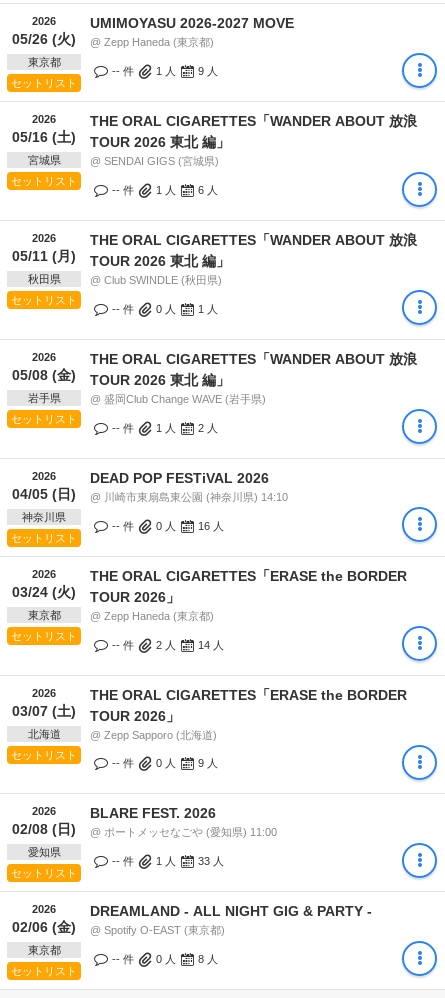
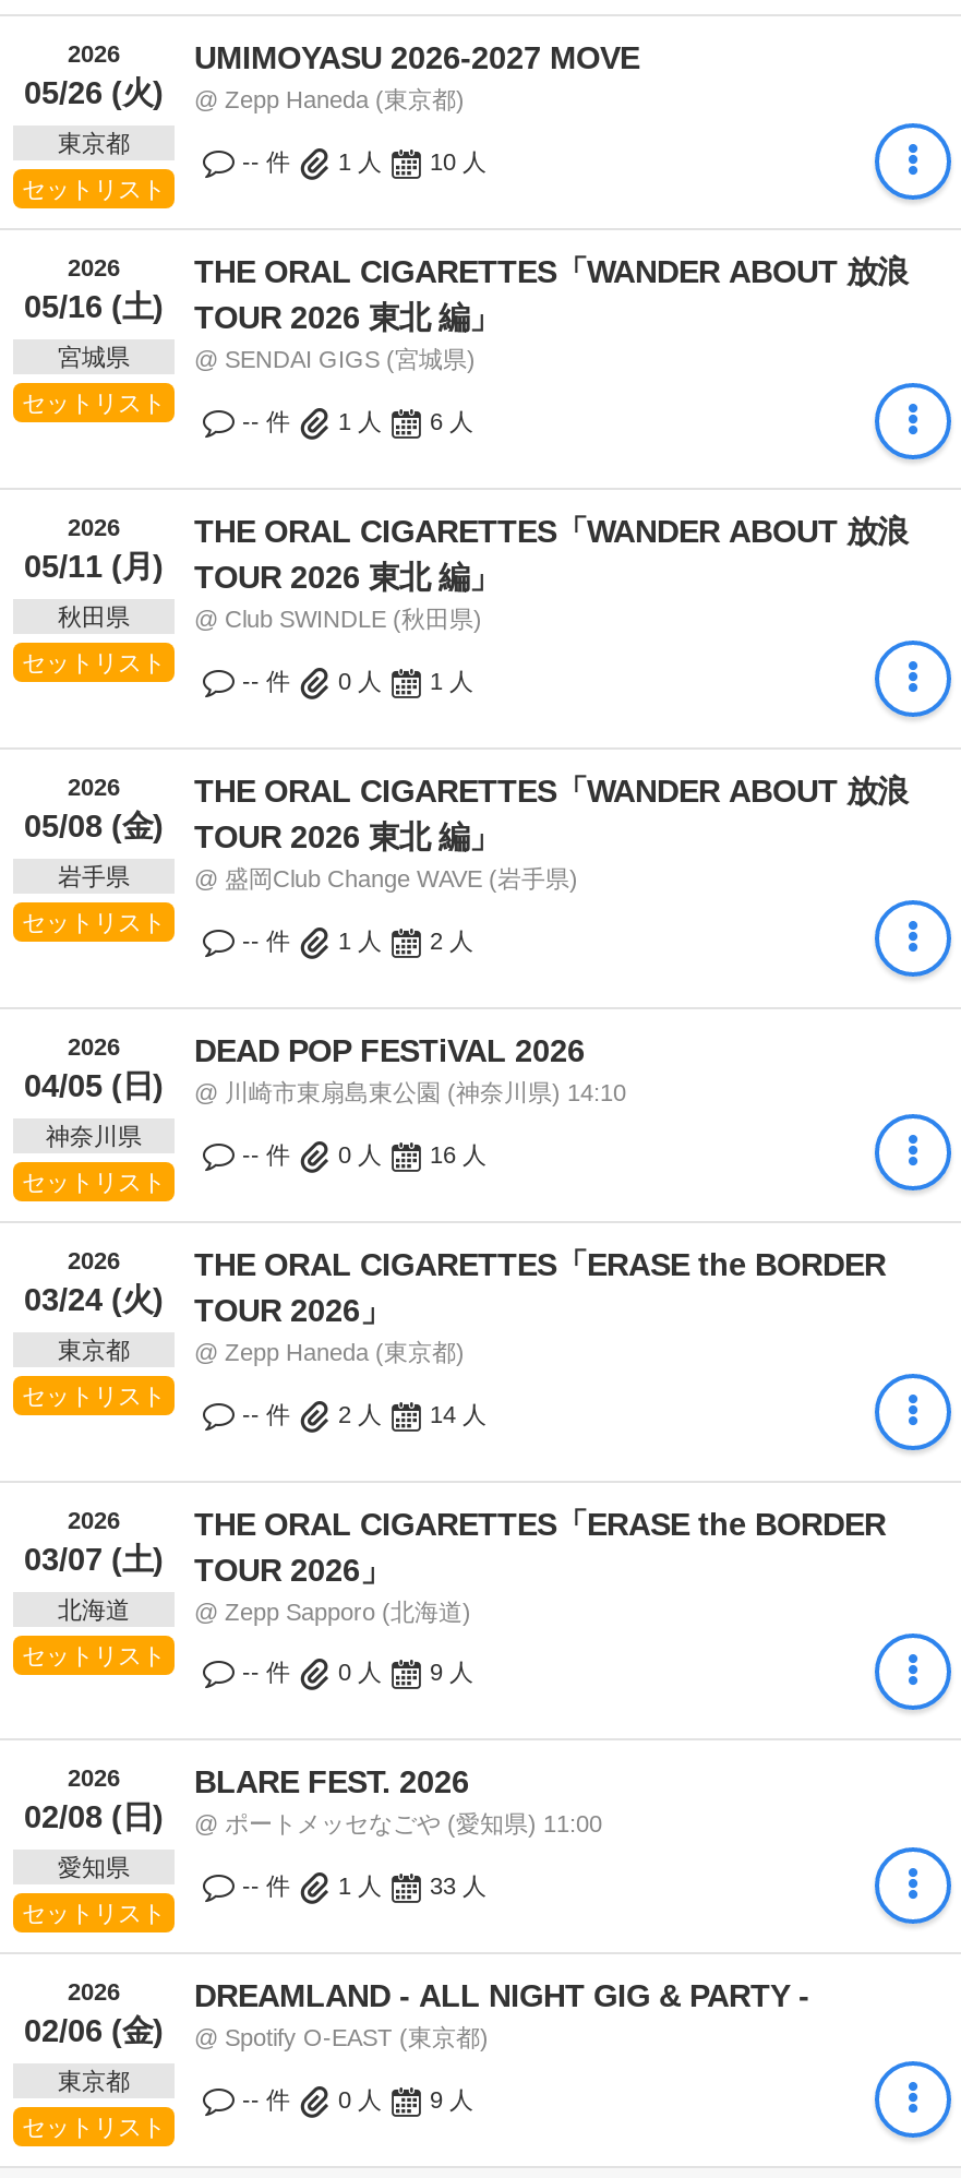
- -- 件 1人 9人
+ -- 件 1人 10人

- -- 件 0人 8人
+ -- 件 0人 9人
